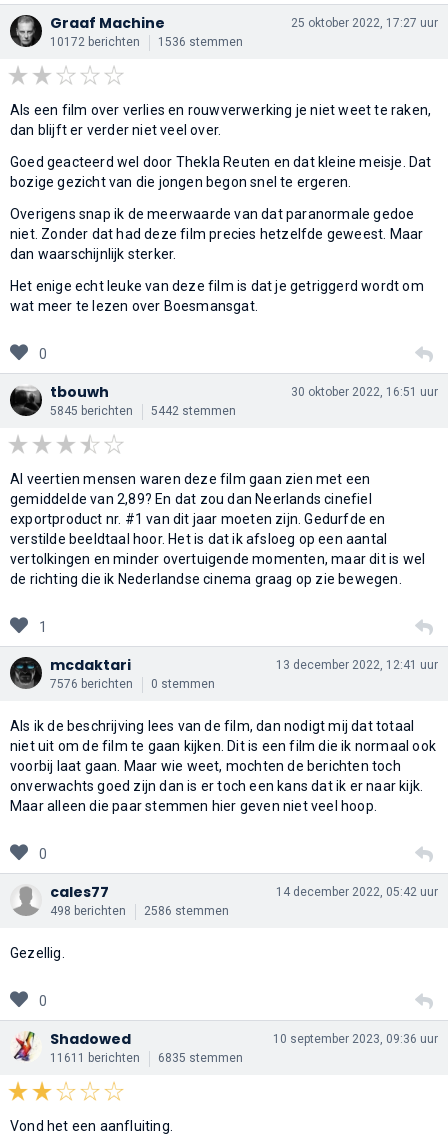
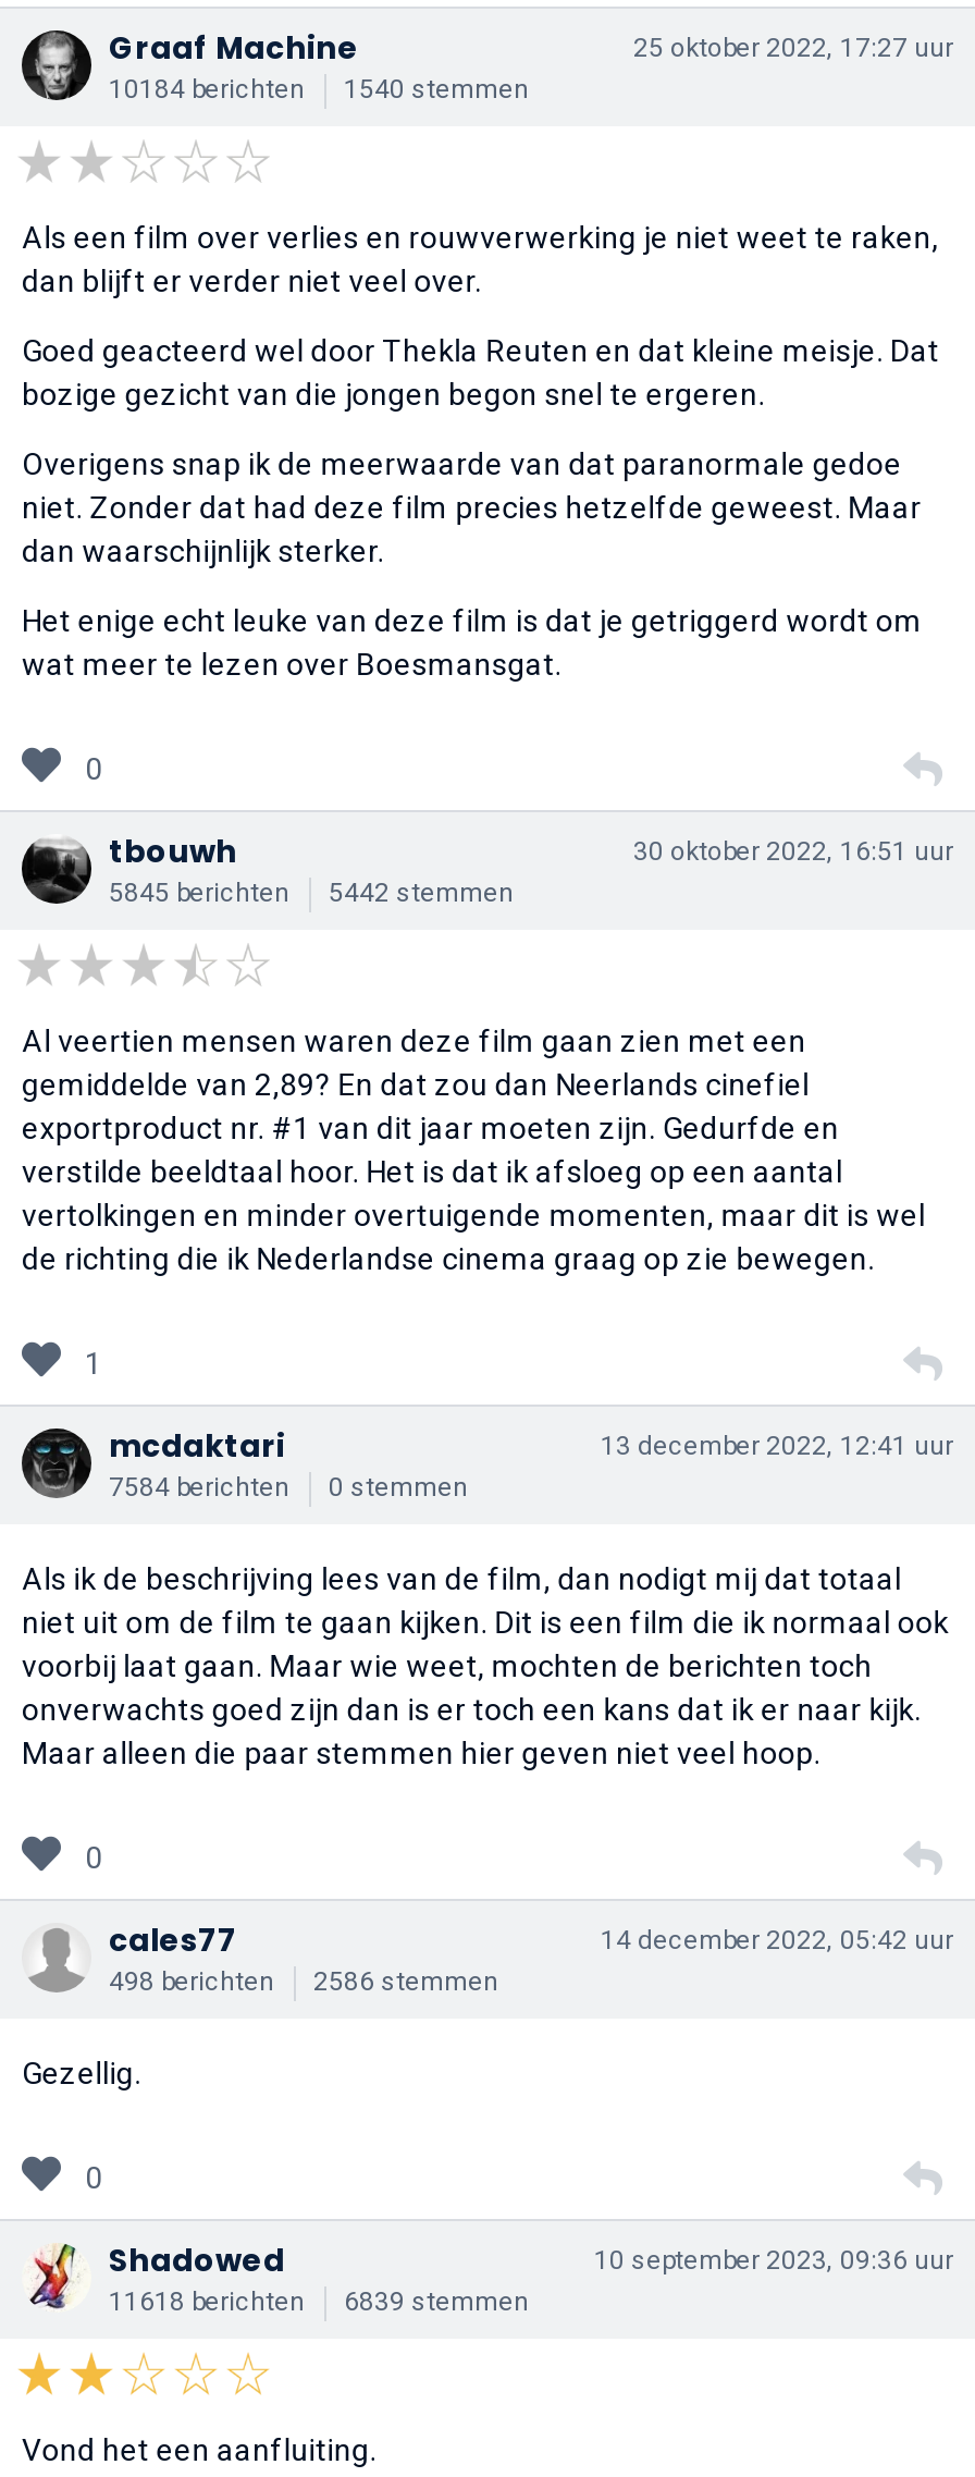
- 10172 berichten
+ 10184 berichten

- 1536 stemmen
+ 1540 stemmen

- 7576 berichten 0 stemmen
+ 7584 berichten 0 stemmen

- 11611 berichten
+ 11618 berichten

- 6835 stemmen
+ 6839 stemmen
